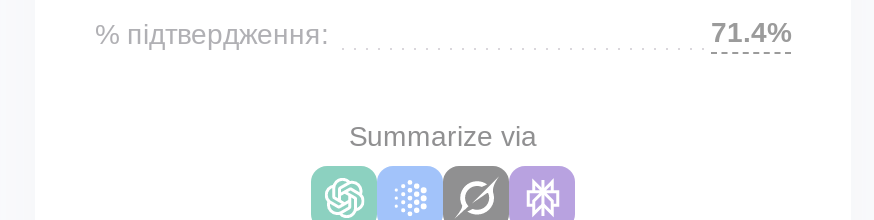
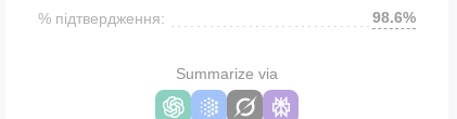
- 71.4%
+ 98.6%
